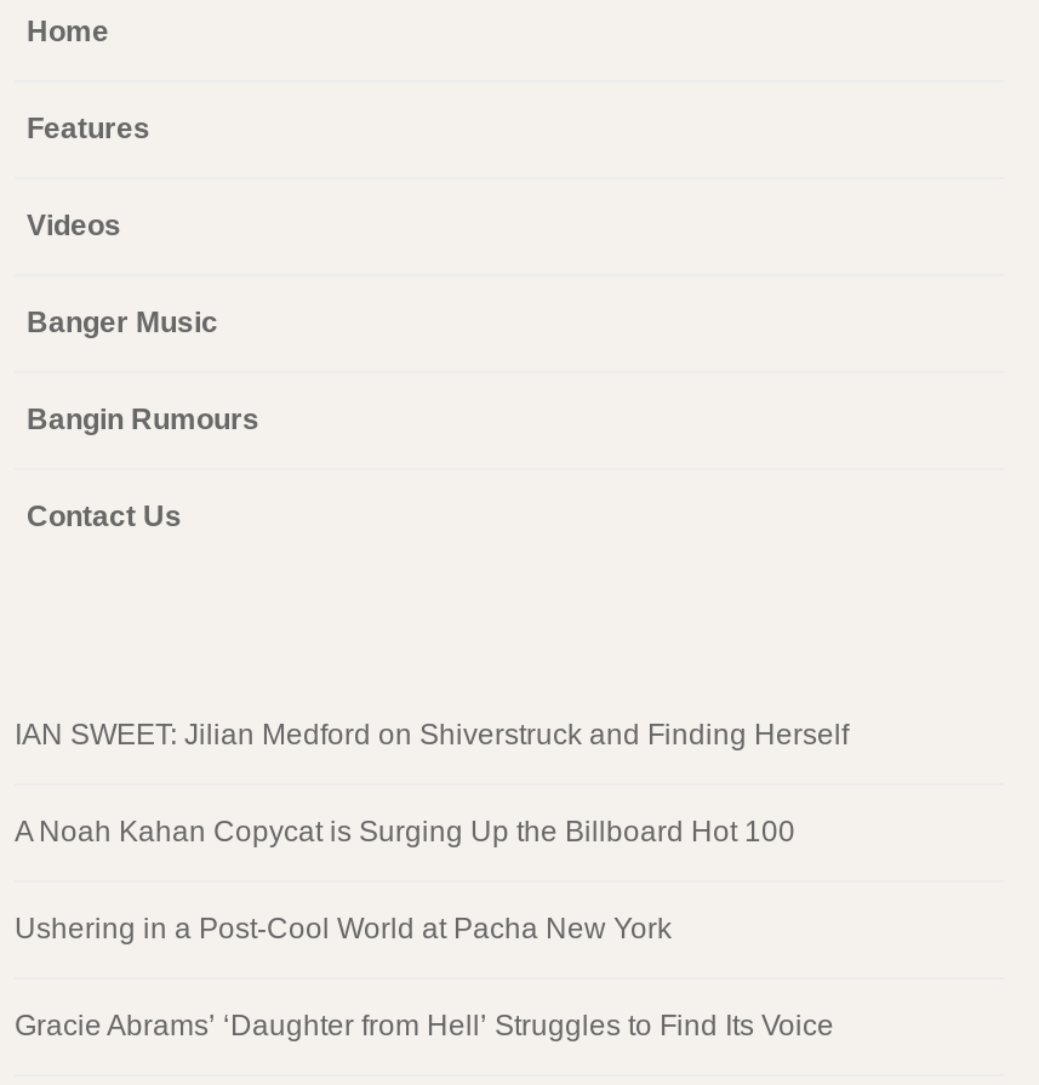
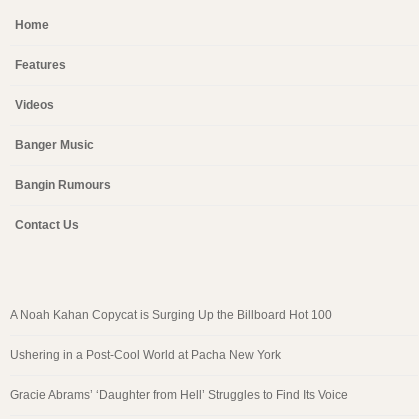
- IAN SWEET: Jilian Medford on Shiverstruck and Finding Herself
